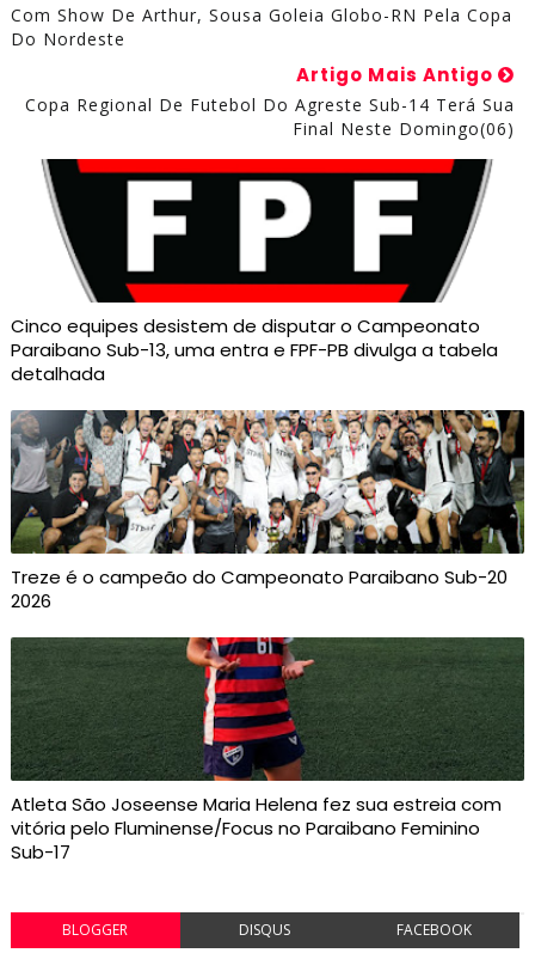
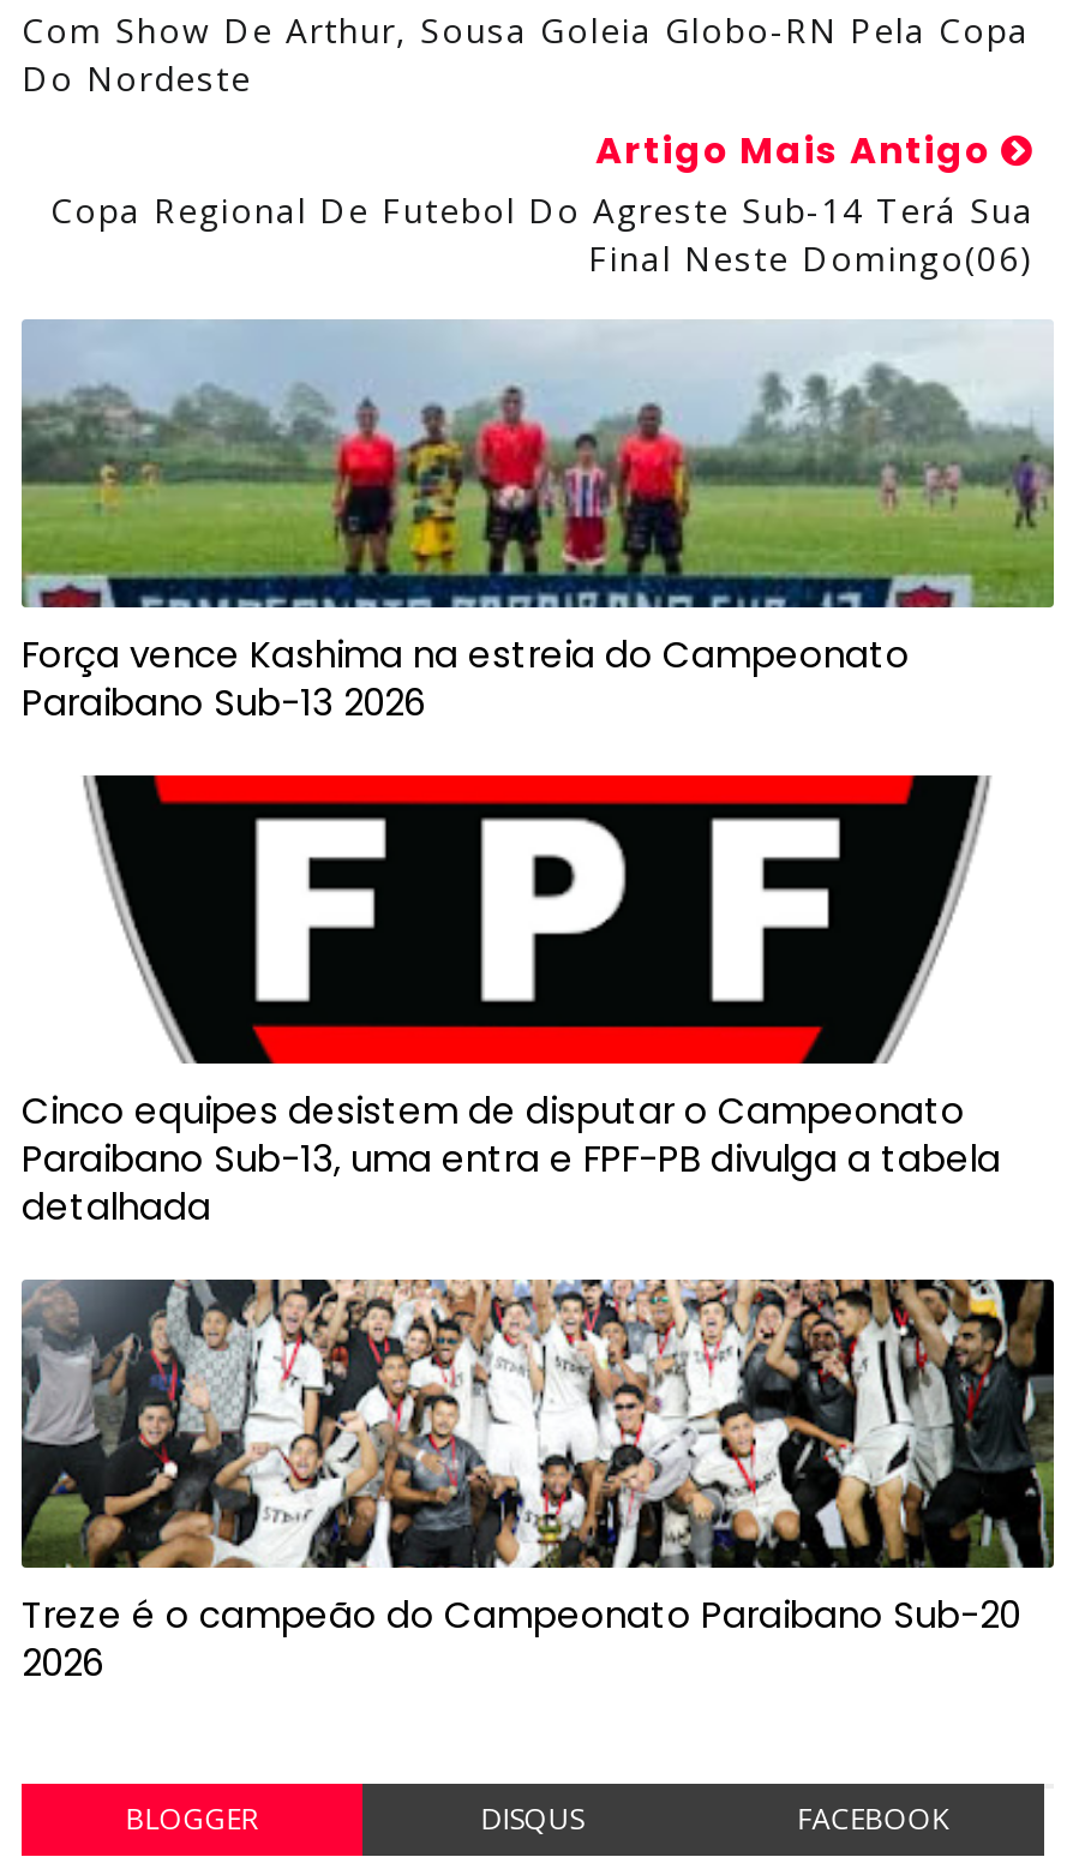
+ [image]
+ Força vence Kashima na estreia do Campeonato
+ Paraibano Sub-13 2026

moved down: [image] | Cinco equipes desistem de disputar o Campeonato | Paraibano Sub-13, uma entra e FPF-PB divulga a tabela | detalhada | Treze é o campeão do Campeonato Paraibano Sub-20 | 2026

- [image]
- Atleta São Joseense Maria Helena fez sua estreia com
- vitória pelo Fluminense/Focus no Paraibano Feminino
- Sub-17
